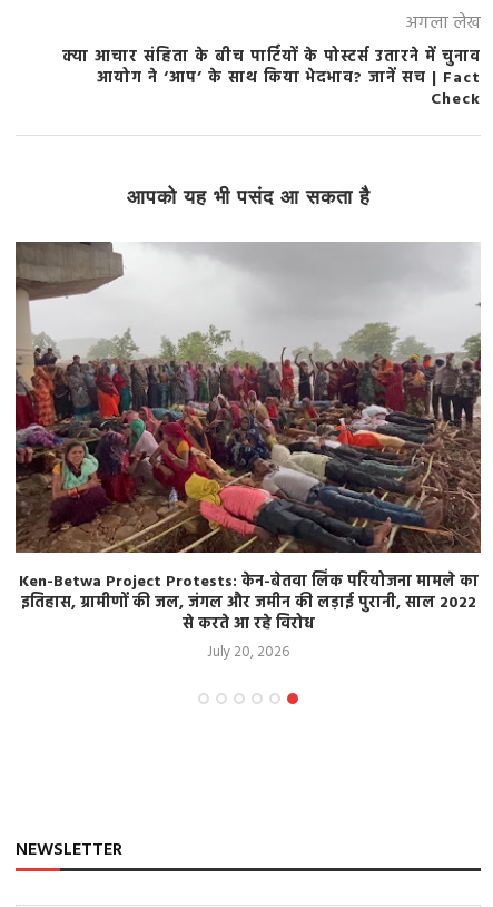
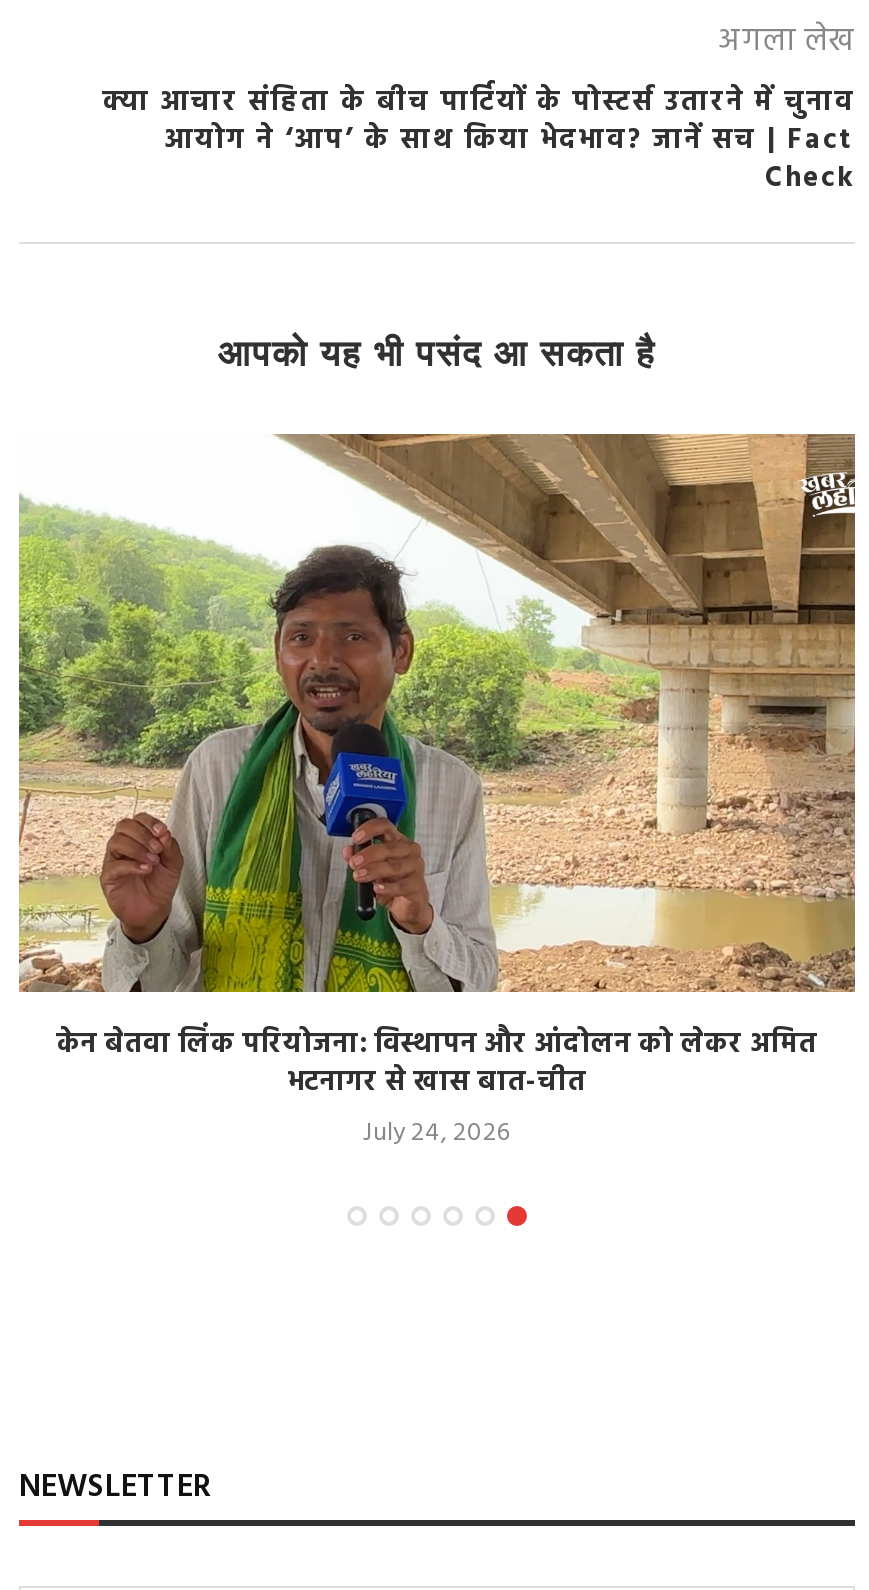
- [image]
- Ken-Betwa Project Protests: केन-बेतवा लिंक परियोजना मामले का
- इतिहास, ग्रामीणों की जल, जंगल और जमीन की लड़ाई पुरानी, साल 2022
- से करते आ रहे विरोध
- July 20, 2026
+ [image]
+ केन बेतवा लिंक परियोजना: विस्थापन और आंदोलन को लेकर अमित
+ भटनागर से खास बात-चीत
+ July 24, 2026
